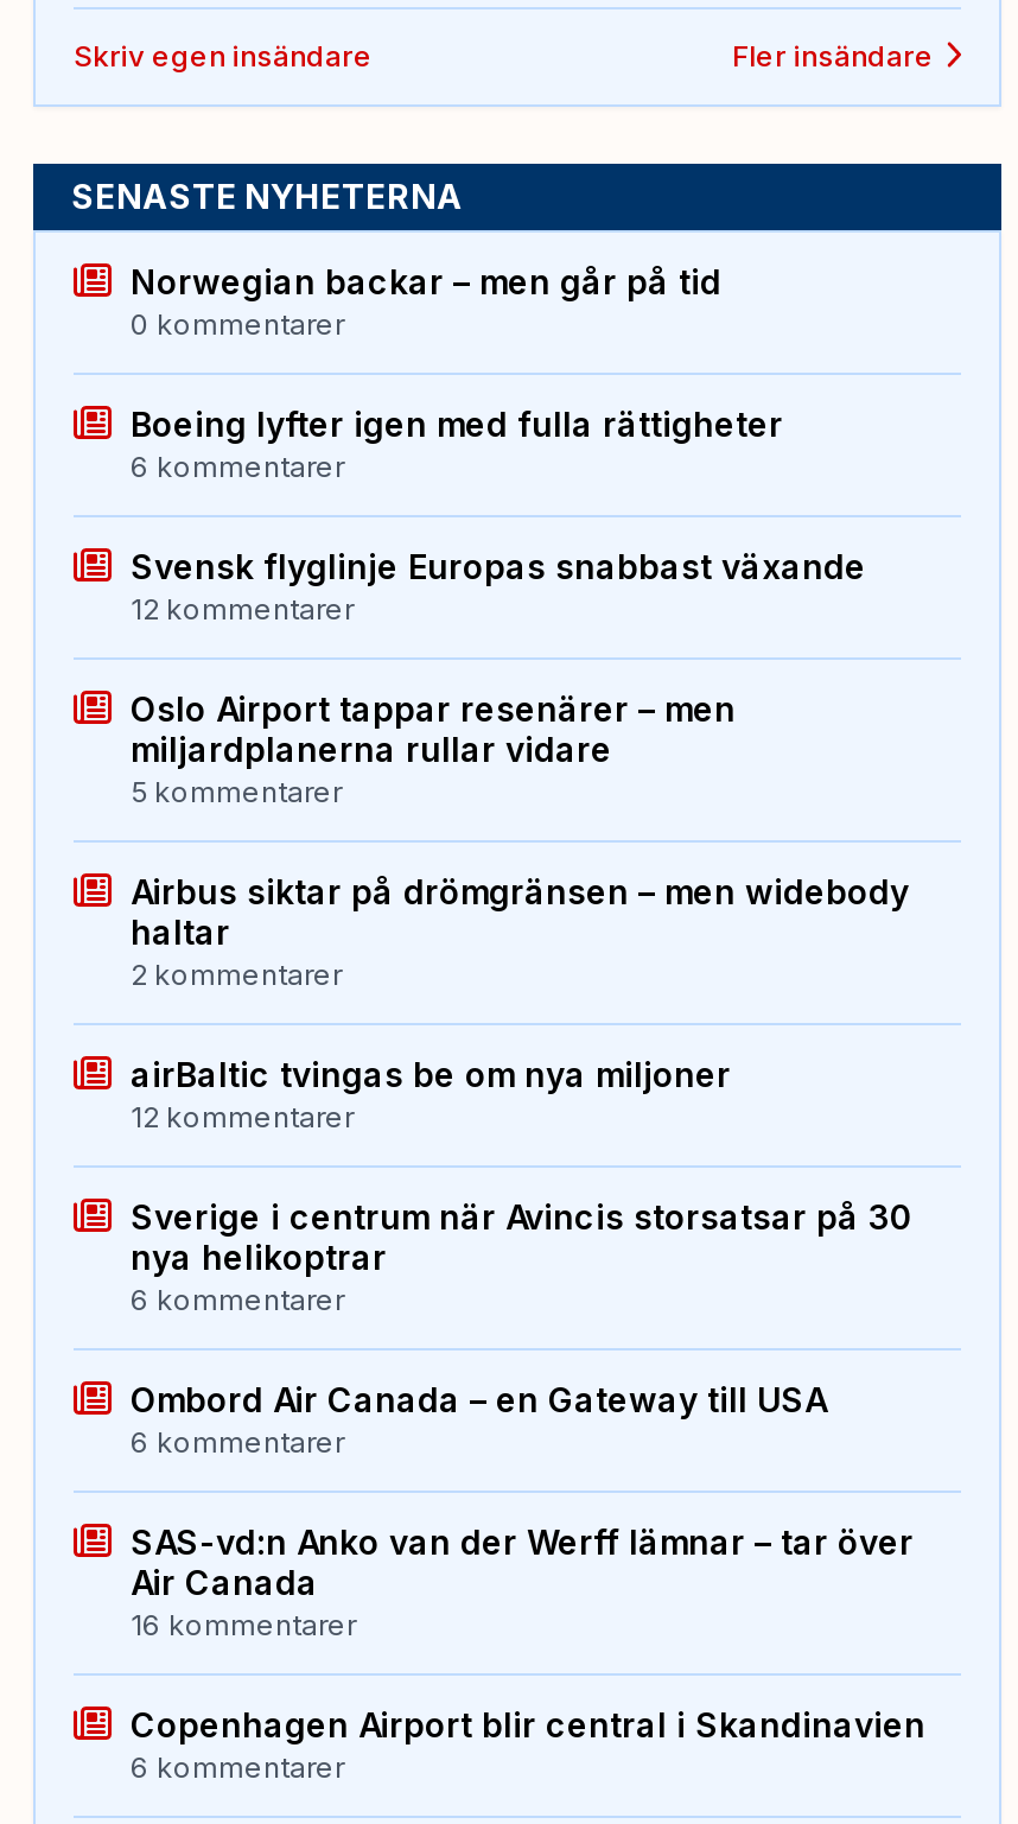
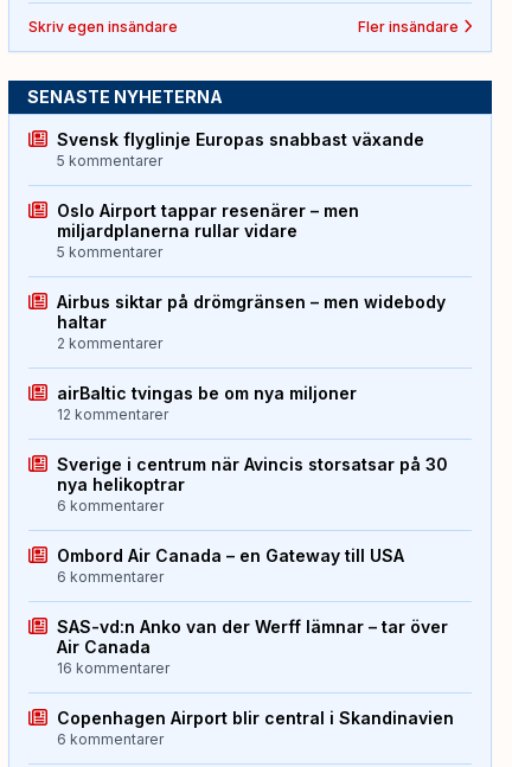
- Norwegian backar – men går på tid
- 0 kommentarer
- Boeing lyfter igen med fulla rättigheter
- 6 kommentarer

- 12 kommentarer
+ 5 kommentarer
